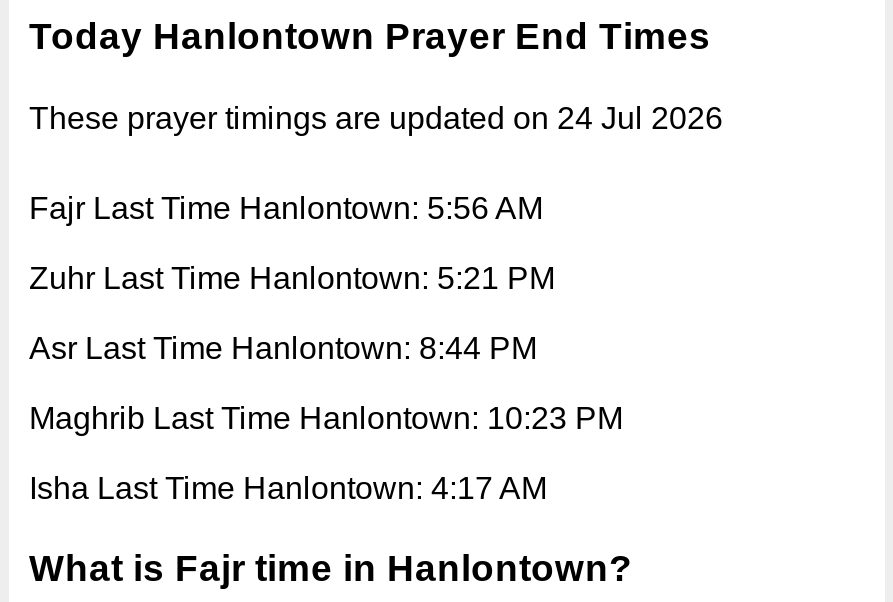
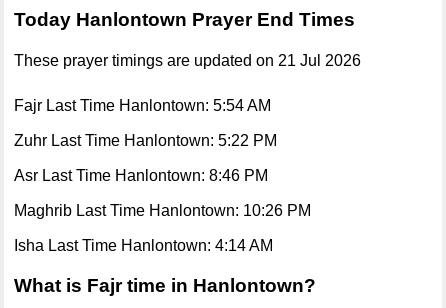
- These prayer timings are updated on 24 Jul 2026
+ These prayer timings are updated on 21 Jul 2026

- Fajr Last Time Hanlontown: 5:56 AM
+ Fajr Last Time Hanlontown: 5:54 AM

- Zuhr Last Time Hanlontown: 5:21 PM
+ Zuhr Last Time Hanlontown: 5:22 PM

- Asr Last Time Hanlontown: 8:44 PM
+ Asr Last Time Hanlontown: 8:46 PM

- Maghrib Last Time Hanlontown: 10:23 PM
+ Maghrib Last Time Hanlontown: 10:26 PM

- Isha Last Time Hanlontown: 4:17 AM
+ Isha Last Time Hanlontown: 4:14 AM
